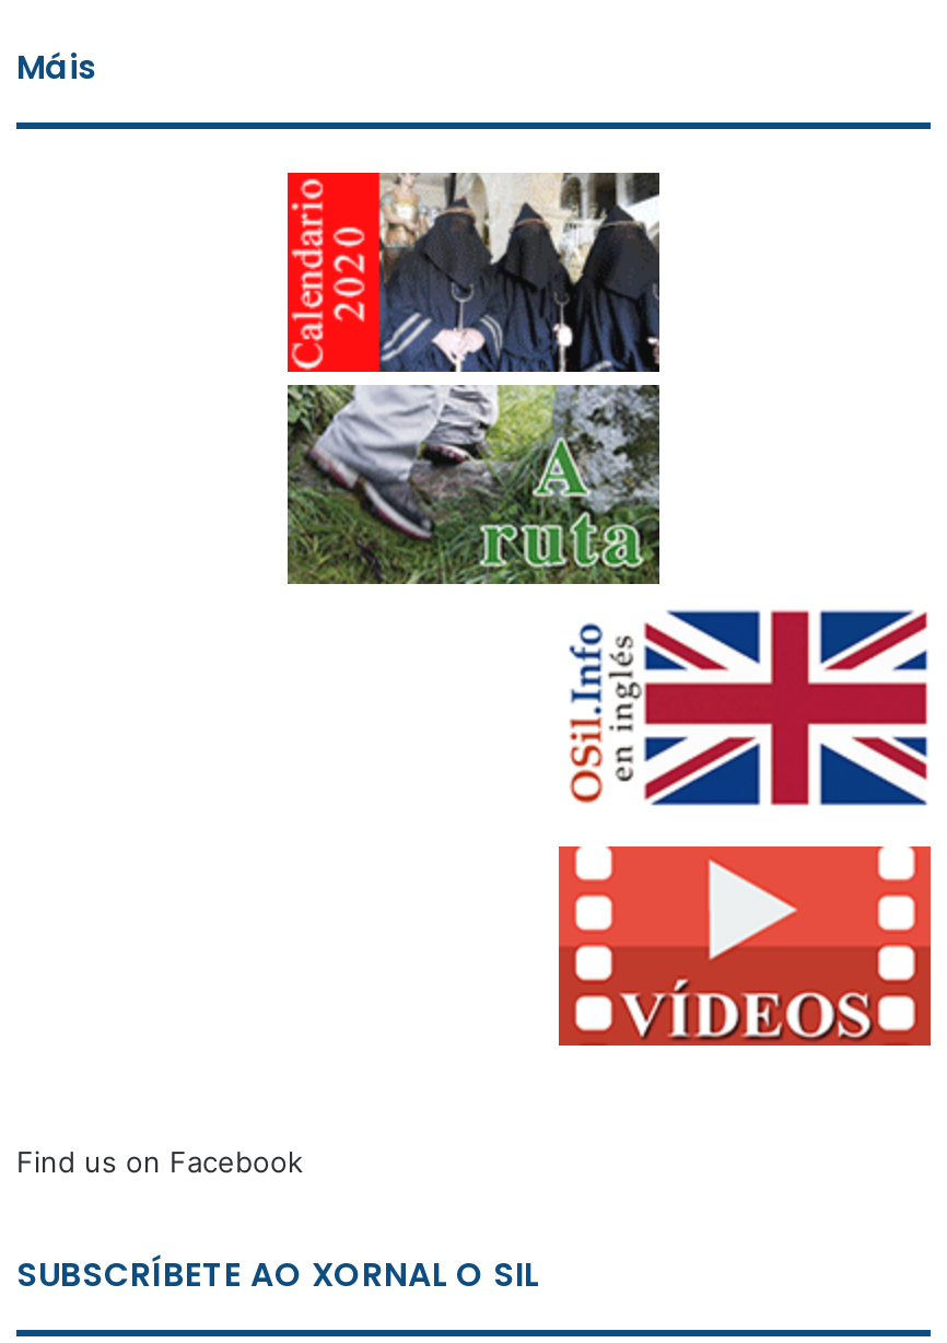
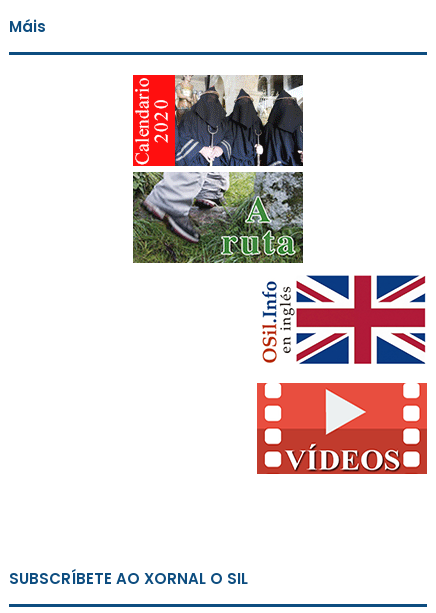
- Find us on Facebook
